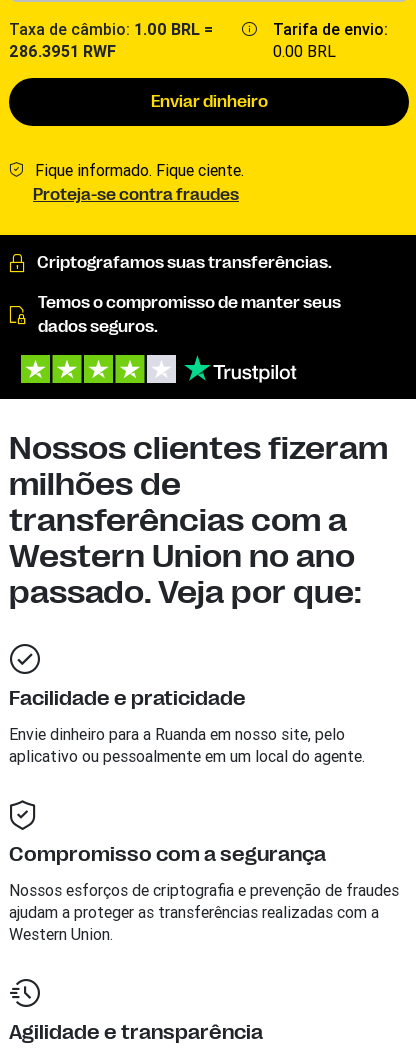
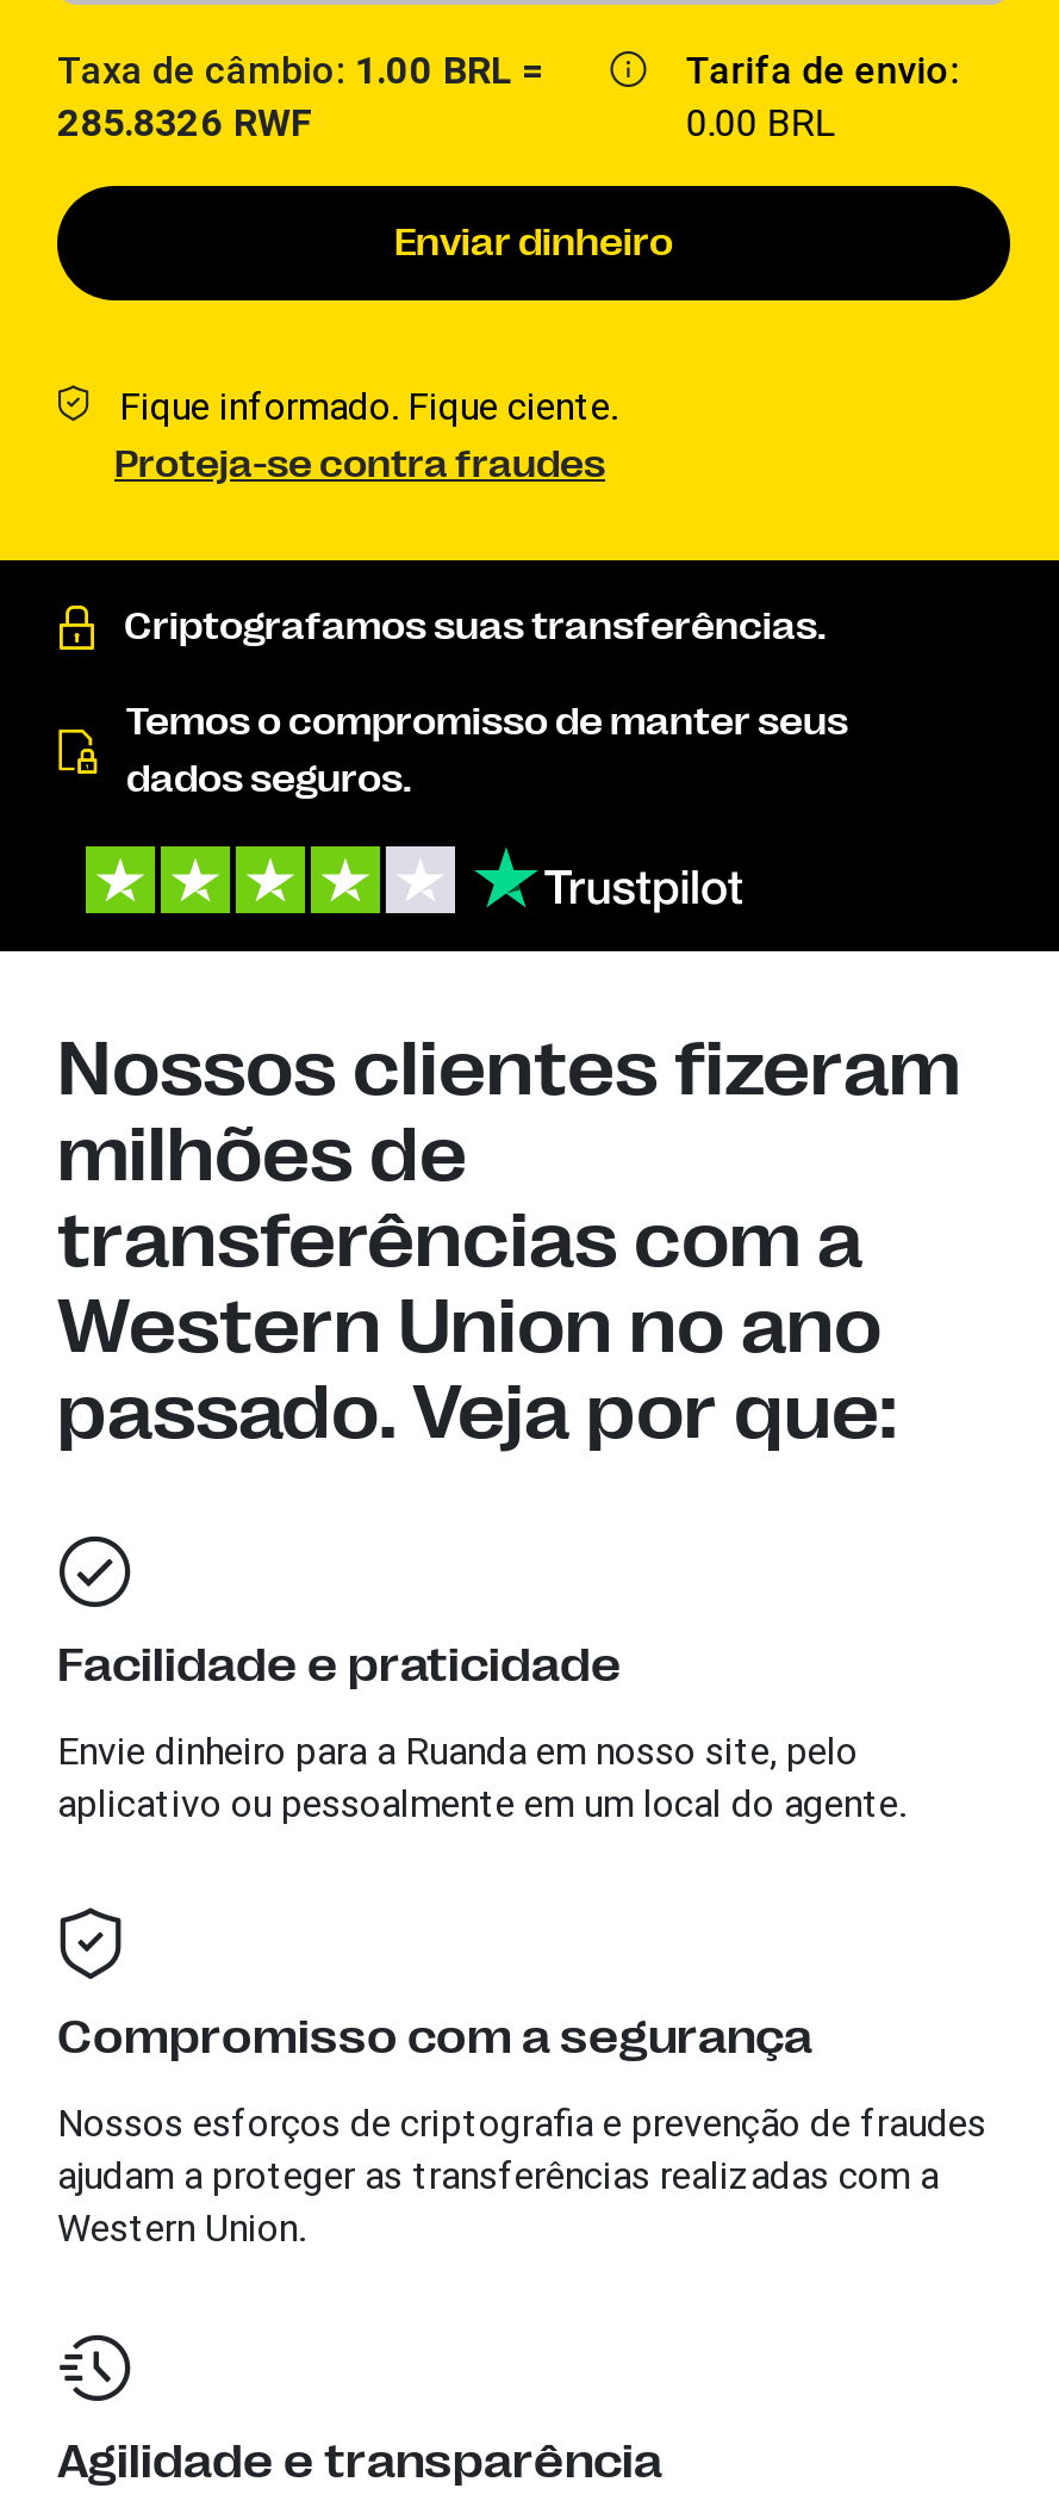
- 286.3951 RWF
+ 285.8326 RWF
